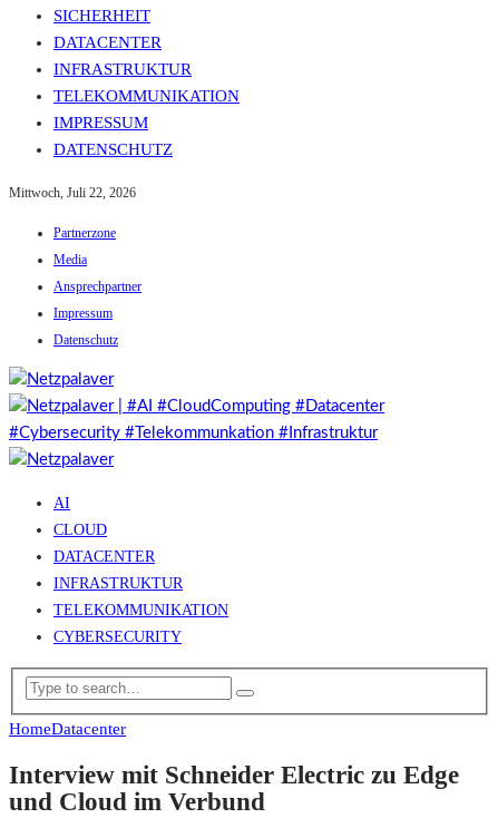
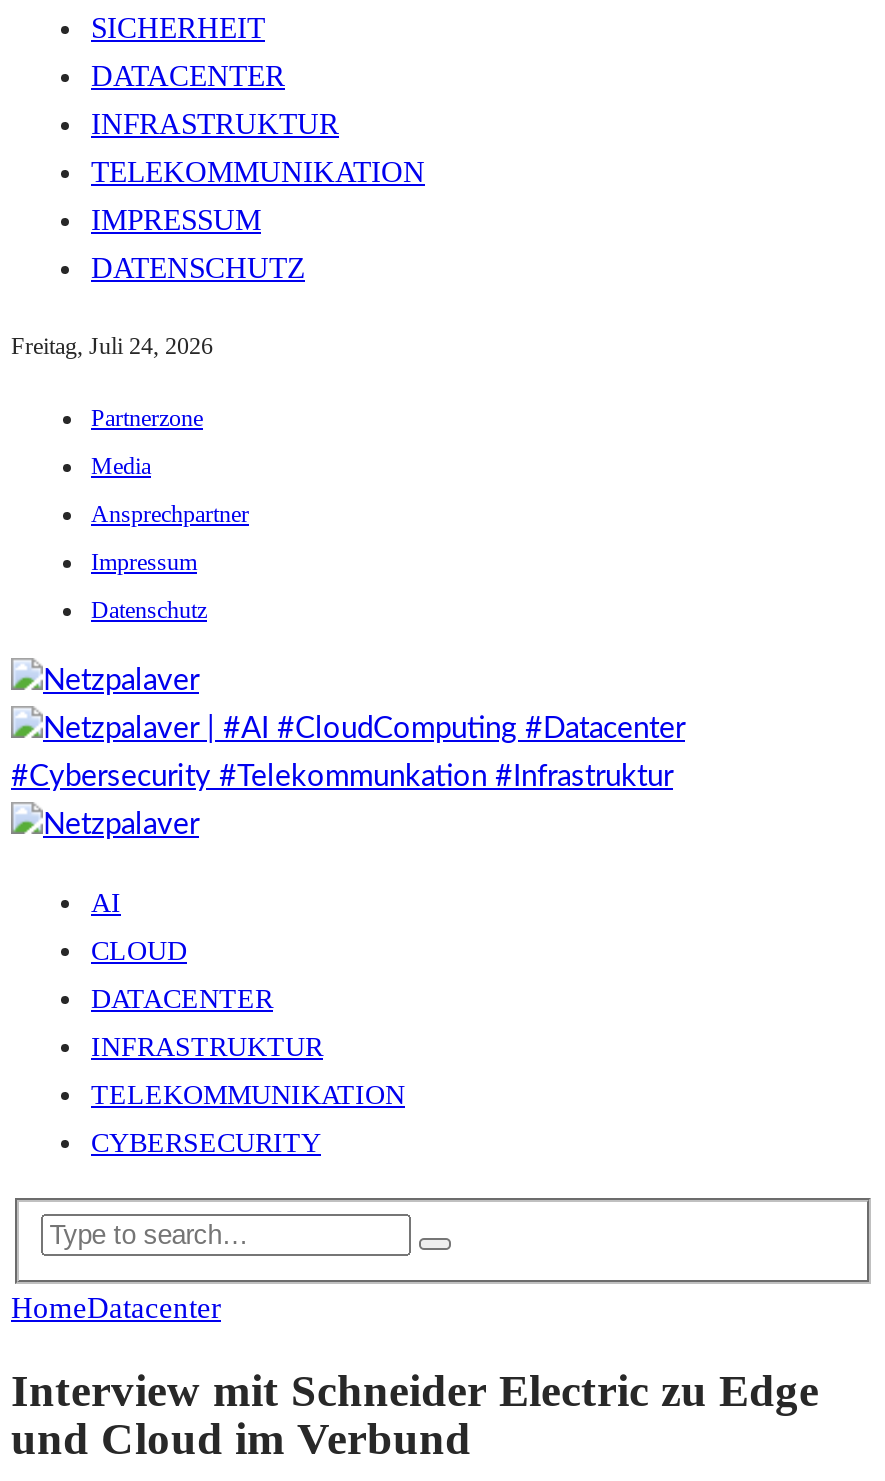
- Mittwoch, Juli 22, 2026
+ Freitag, Juli 24, 2026
